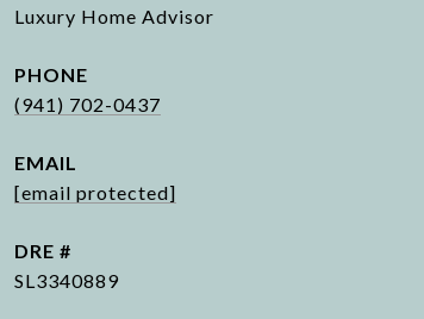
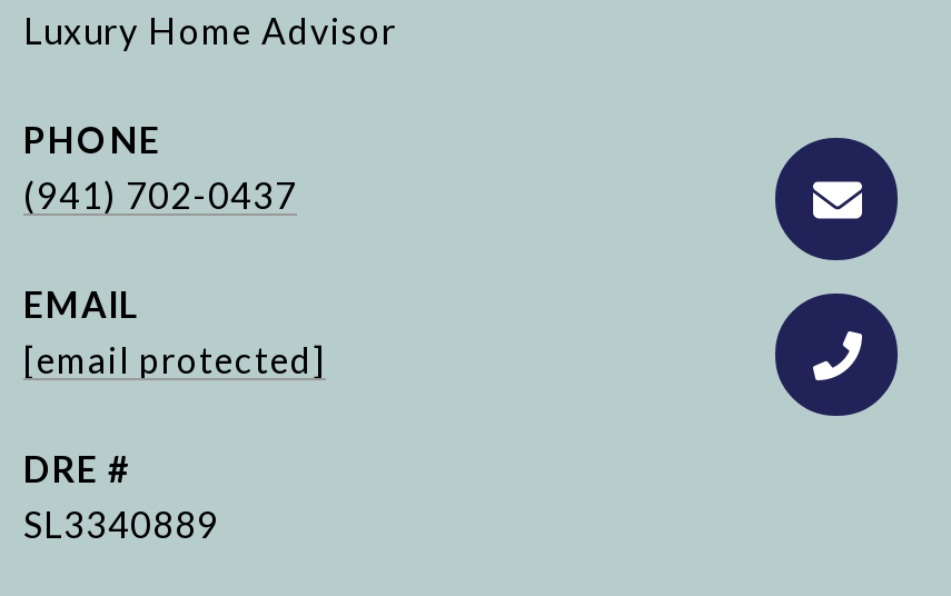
+ [image]

+ [image]
